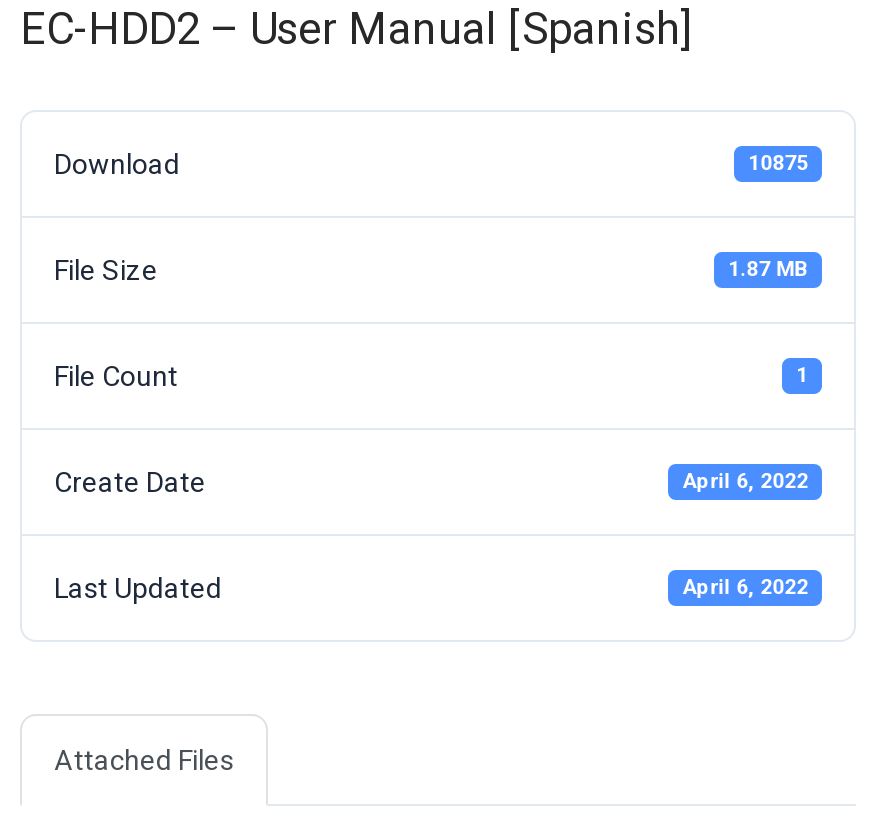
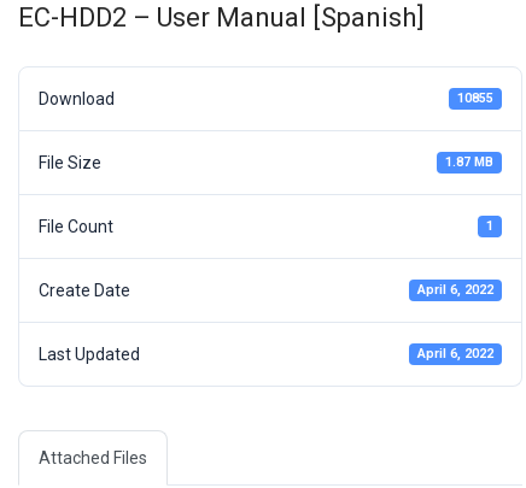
- 10875
+ 10855
